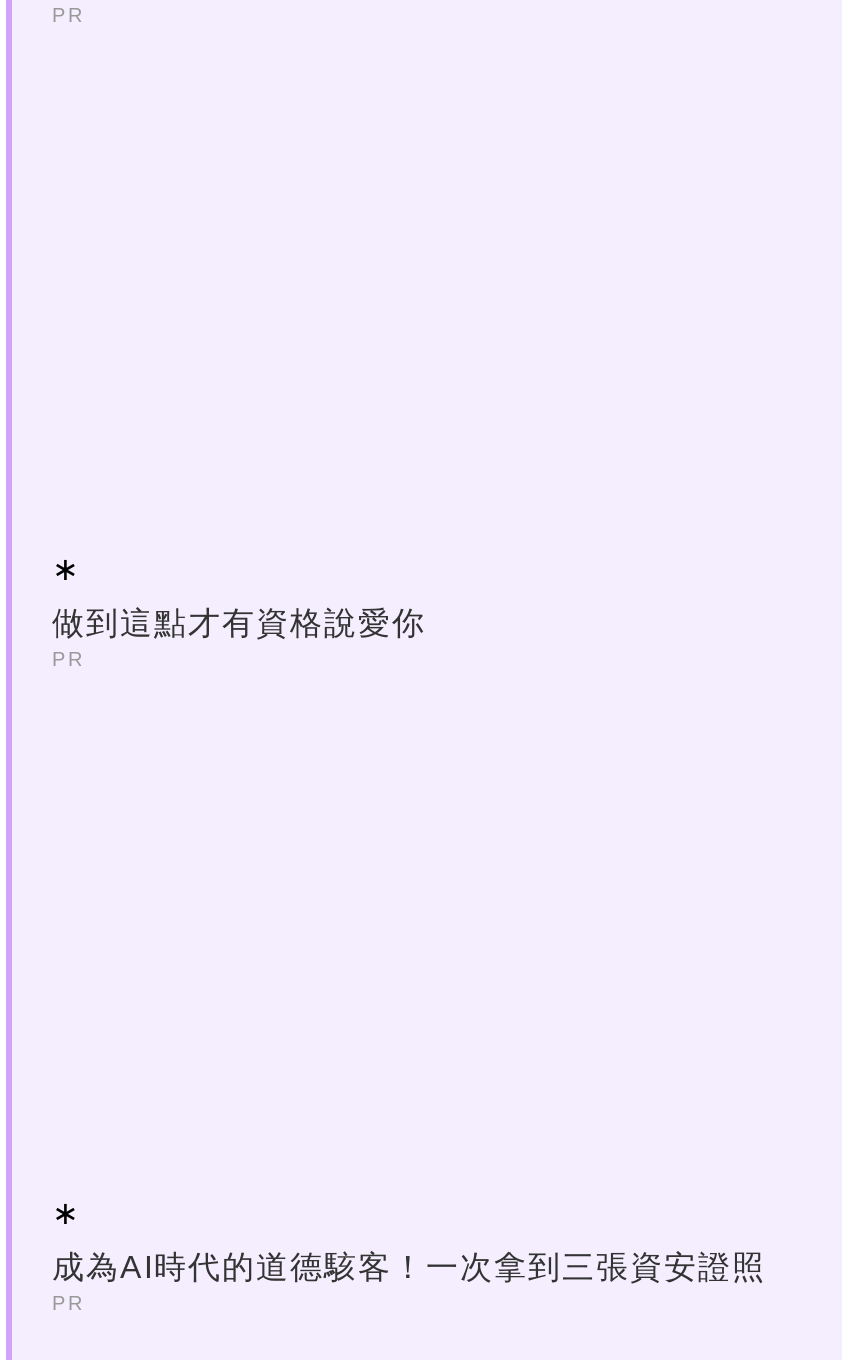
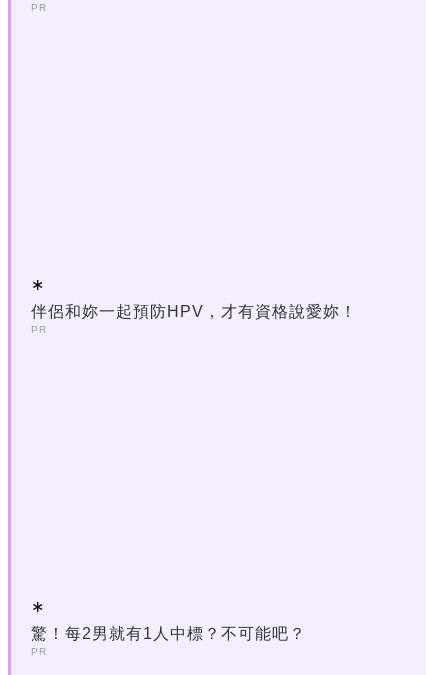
- 做到這點才有資格說愛你
+ 伴侶和妳一起預防HPV，才有資格說愛妳！

- 成為AI時代的道德駭客！一次拿到三張資安證照
+ 驚！每2男就有1人中標？不可能吧？
